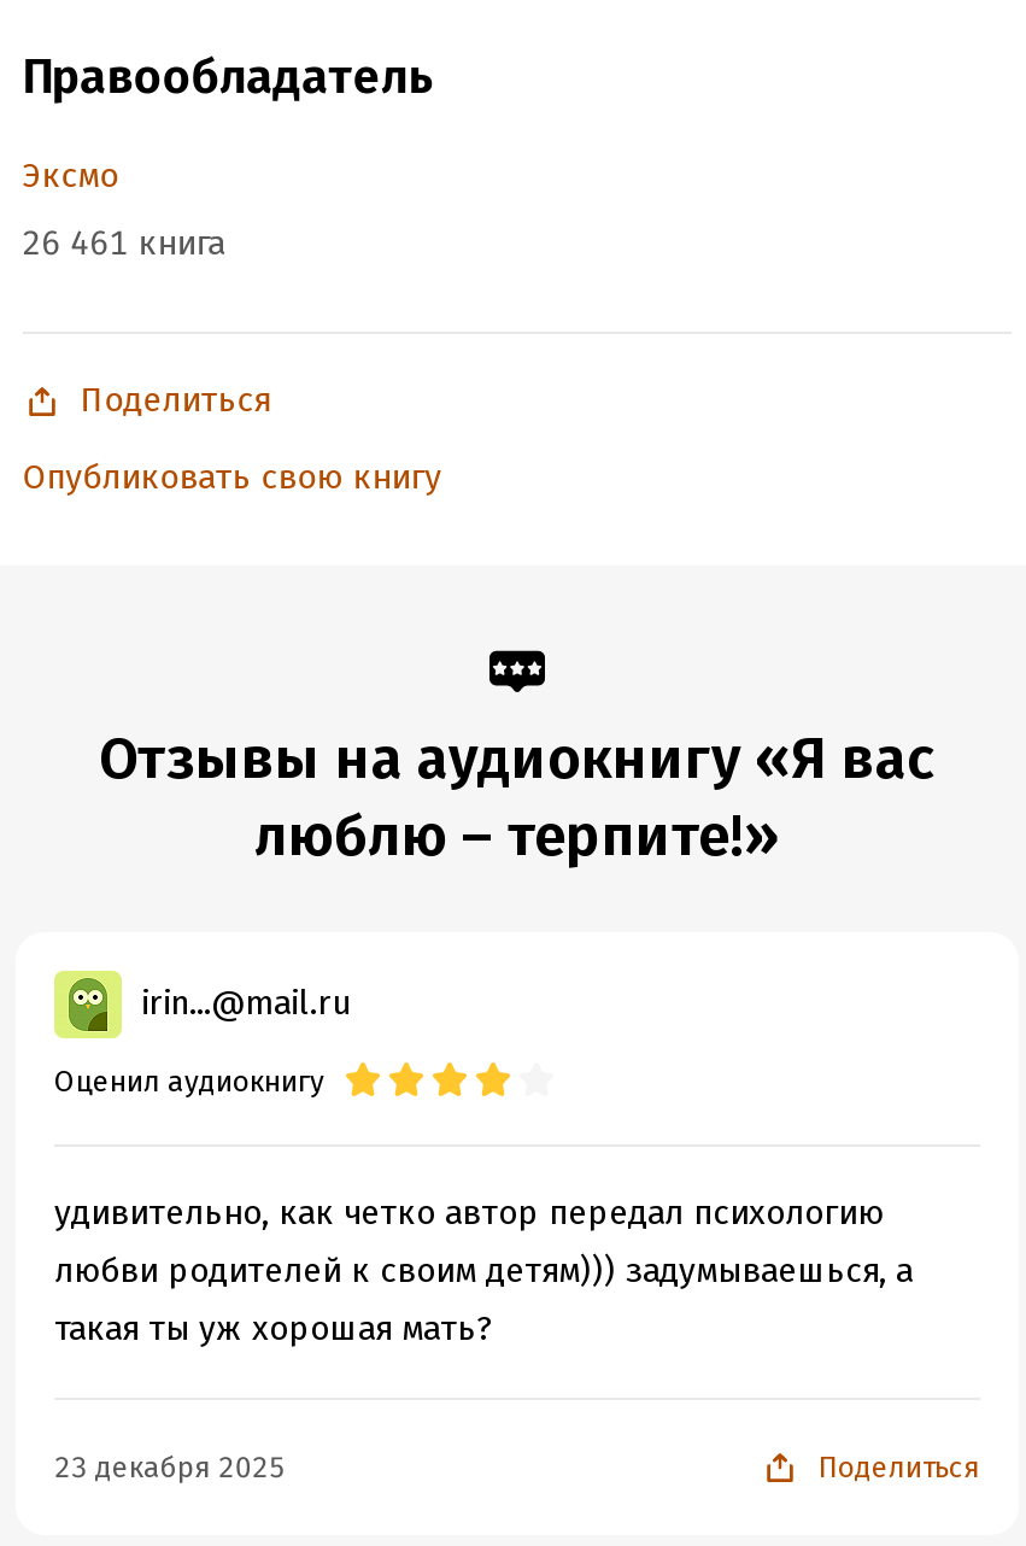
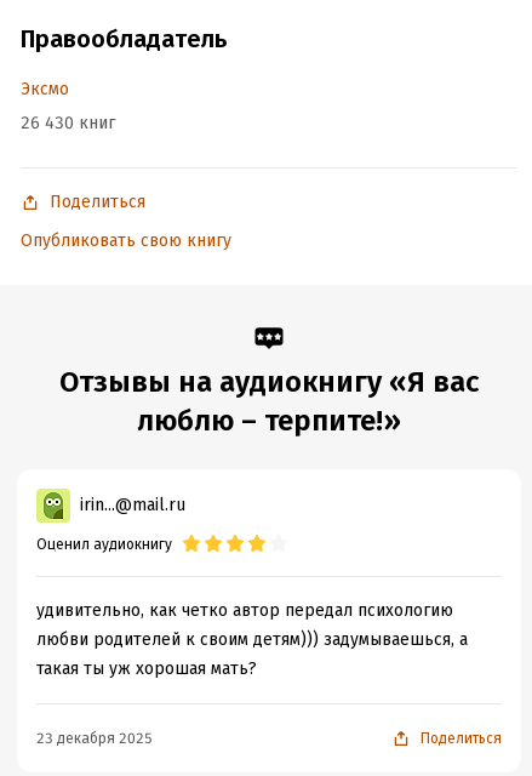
- 26 461 книга
+ 26 430 книг
